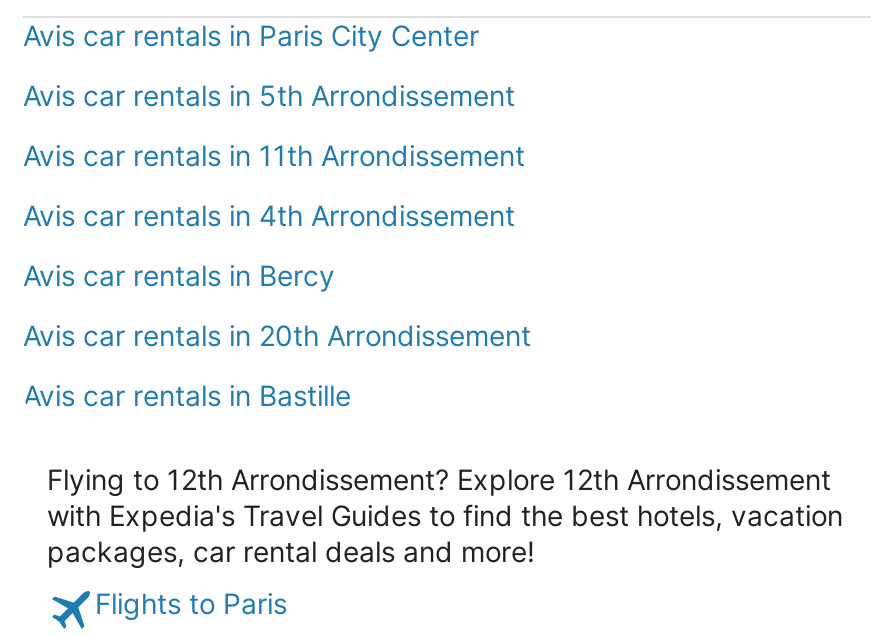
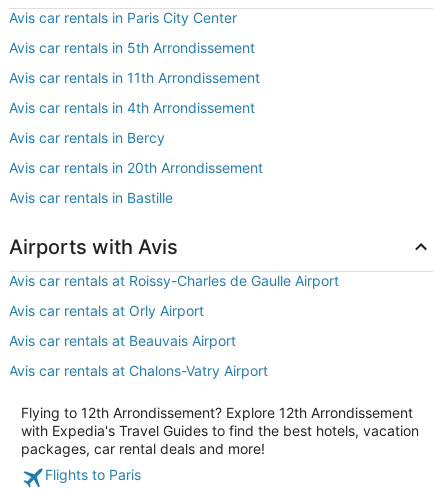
+ Airports with Avis
+ Avis car rentals at Roissy-Charles de Gaulle Airport
+ Avis car rentals at Orly Airport
+ Avis car rentals at Beauvais Airport
+ Avis car rentals at Chalons-Vatry Airport
